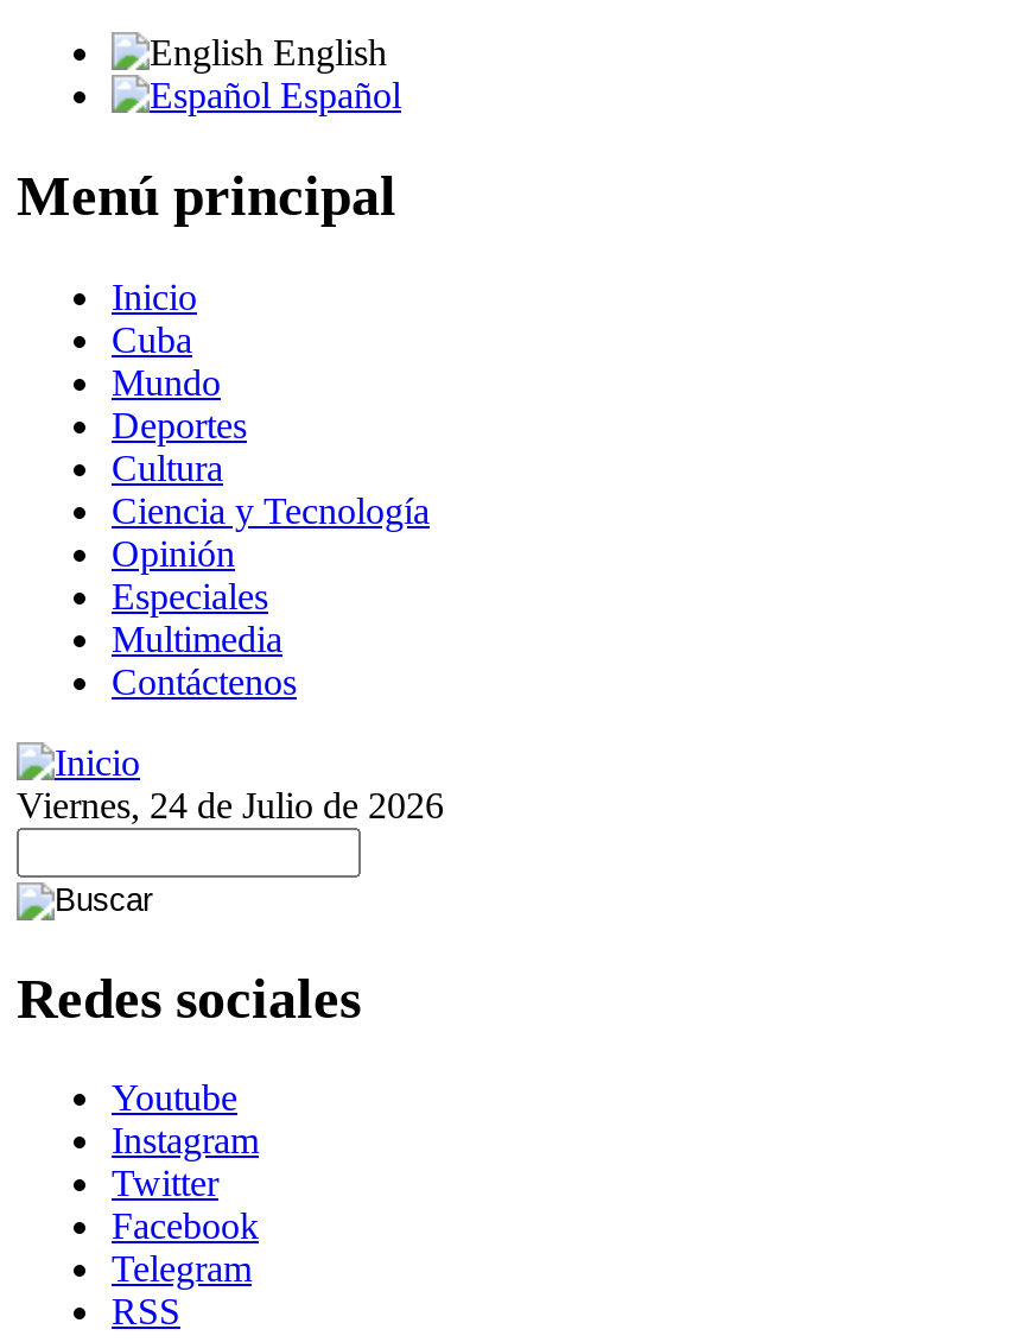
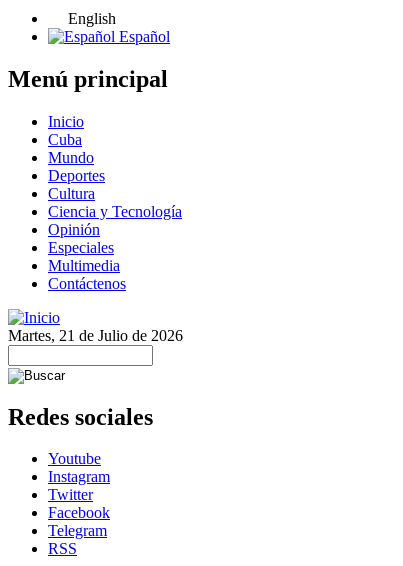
- Viernes, 24 de Julio de 2026
+ Martes, 21 de Julio de 2026
